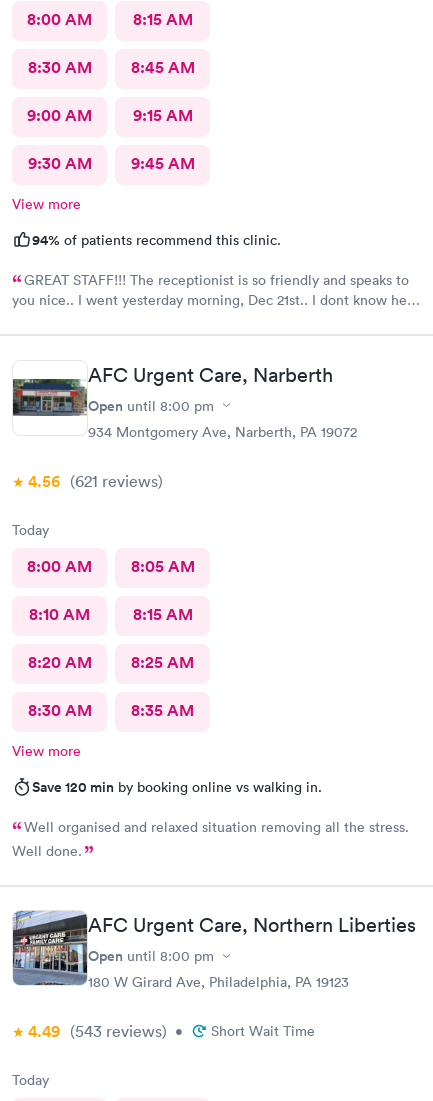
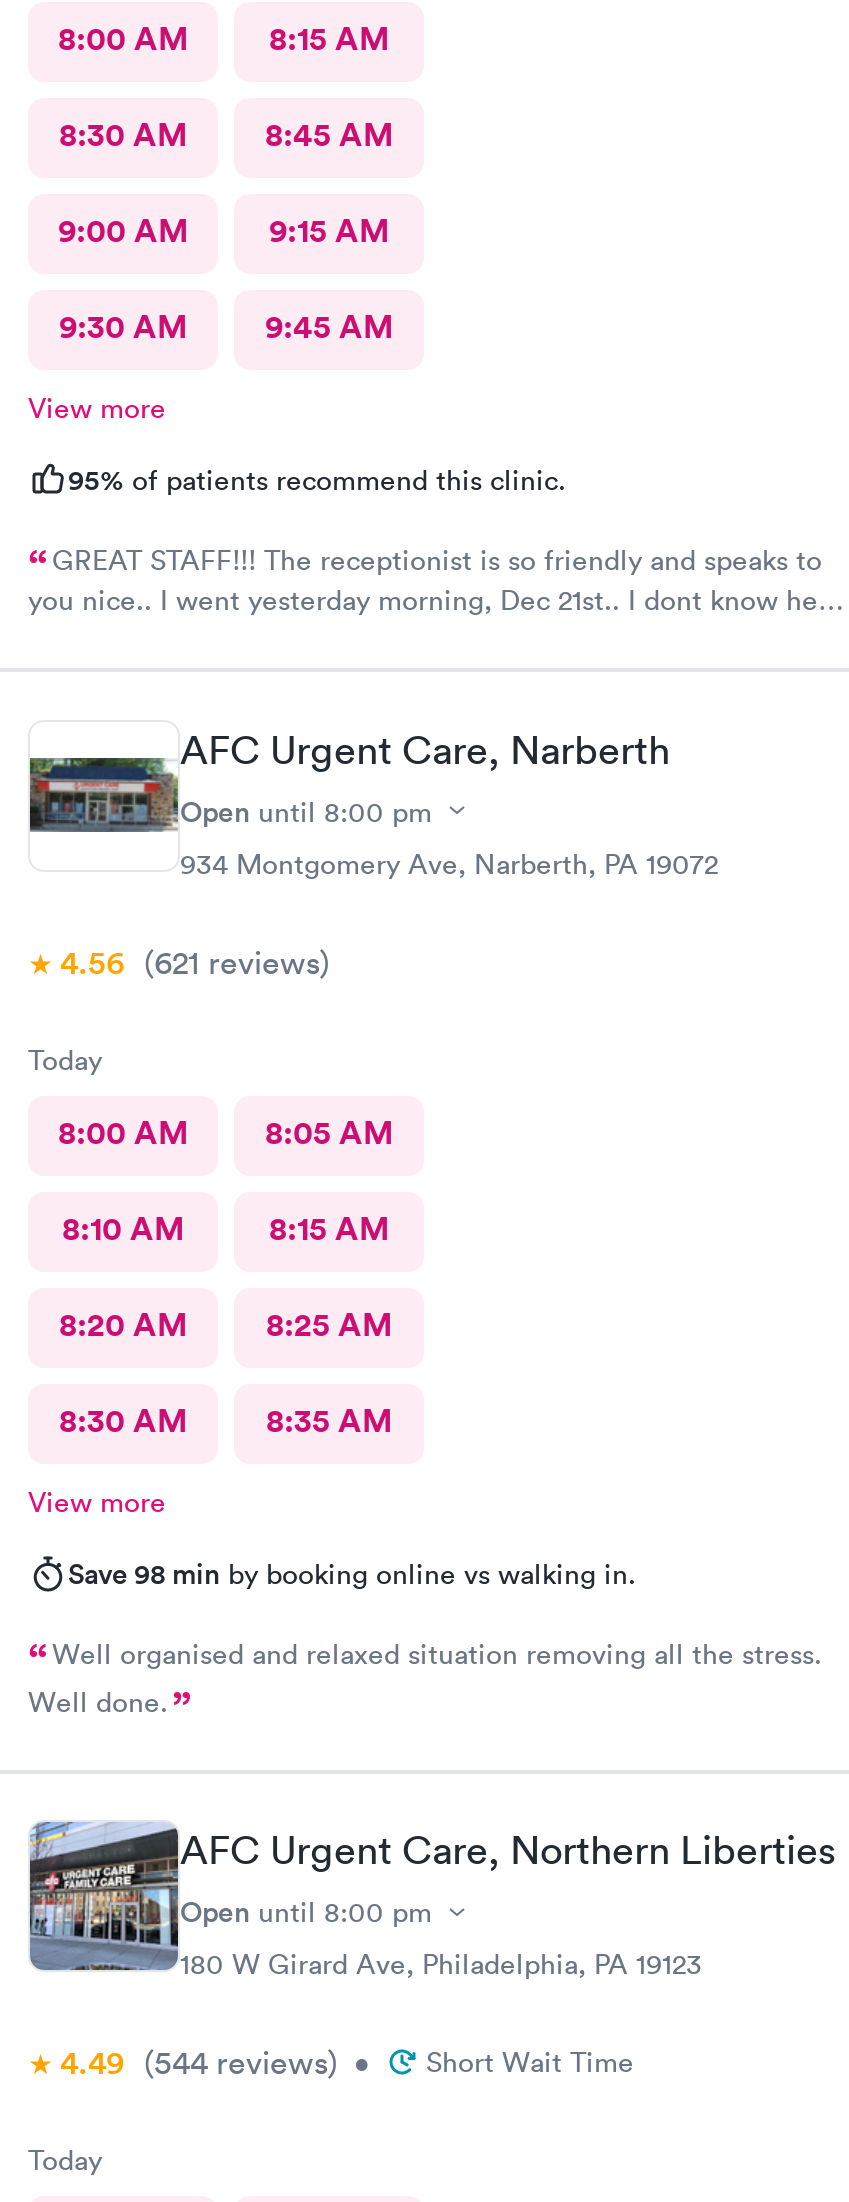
- 94% of patients recommend this clinic.
+ 95% of patients recommend this clinic.

- Save 120 min by booking online vs walking in.
+ Save 98 min by booking online vs walking in.

- 4.49 (543 reviews) • Short Wait Time
+ 4.49 (544 reviews) • Short Wait Time
